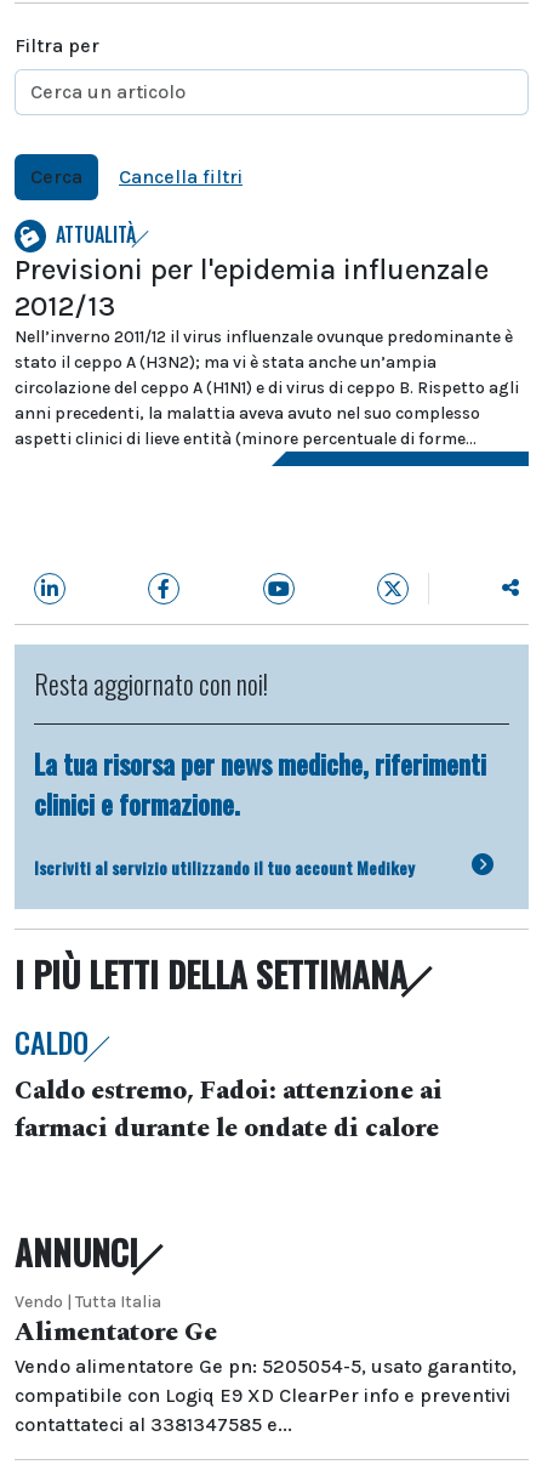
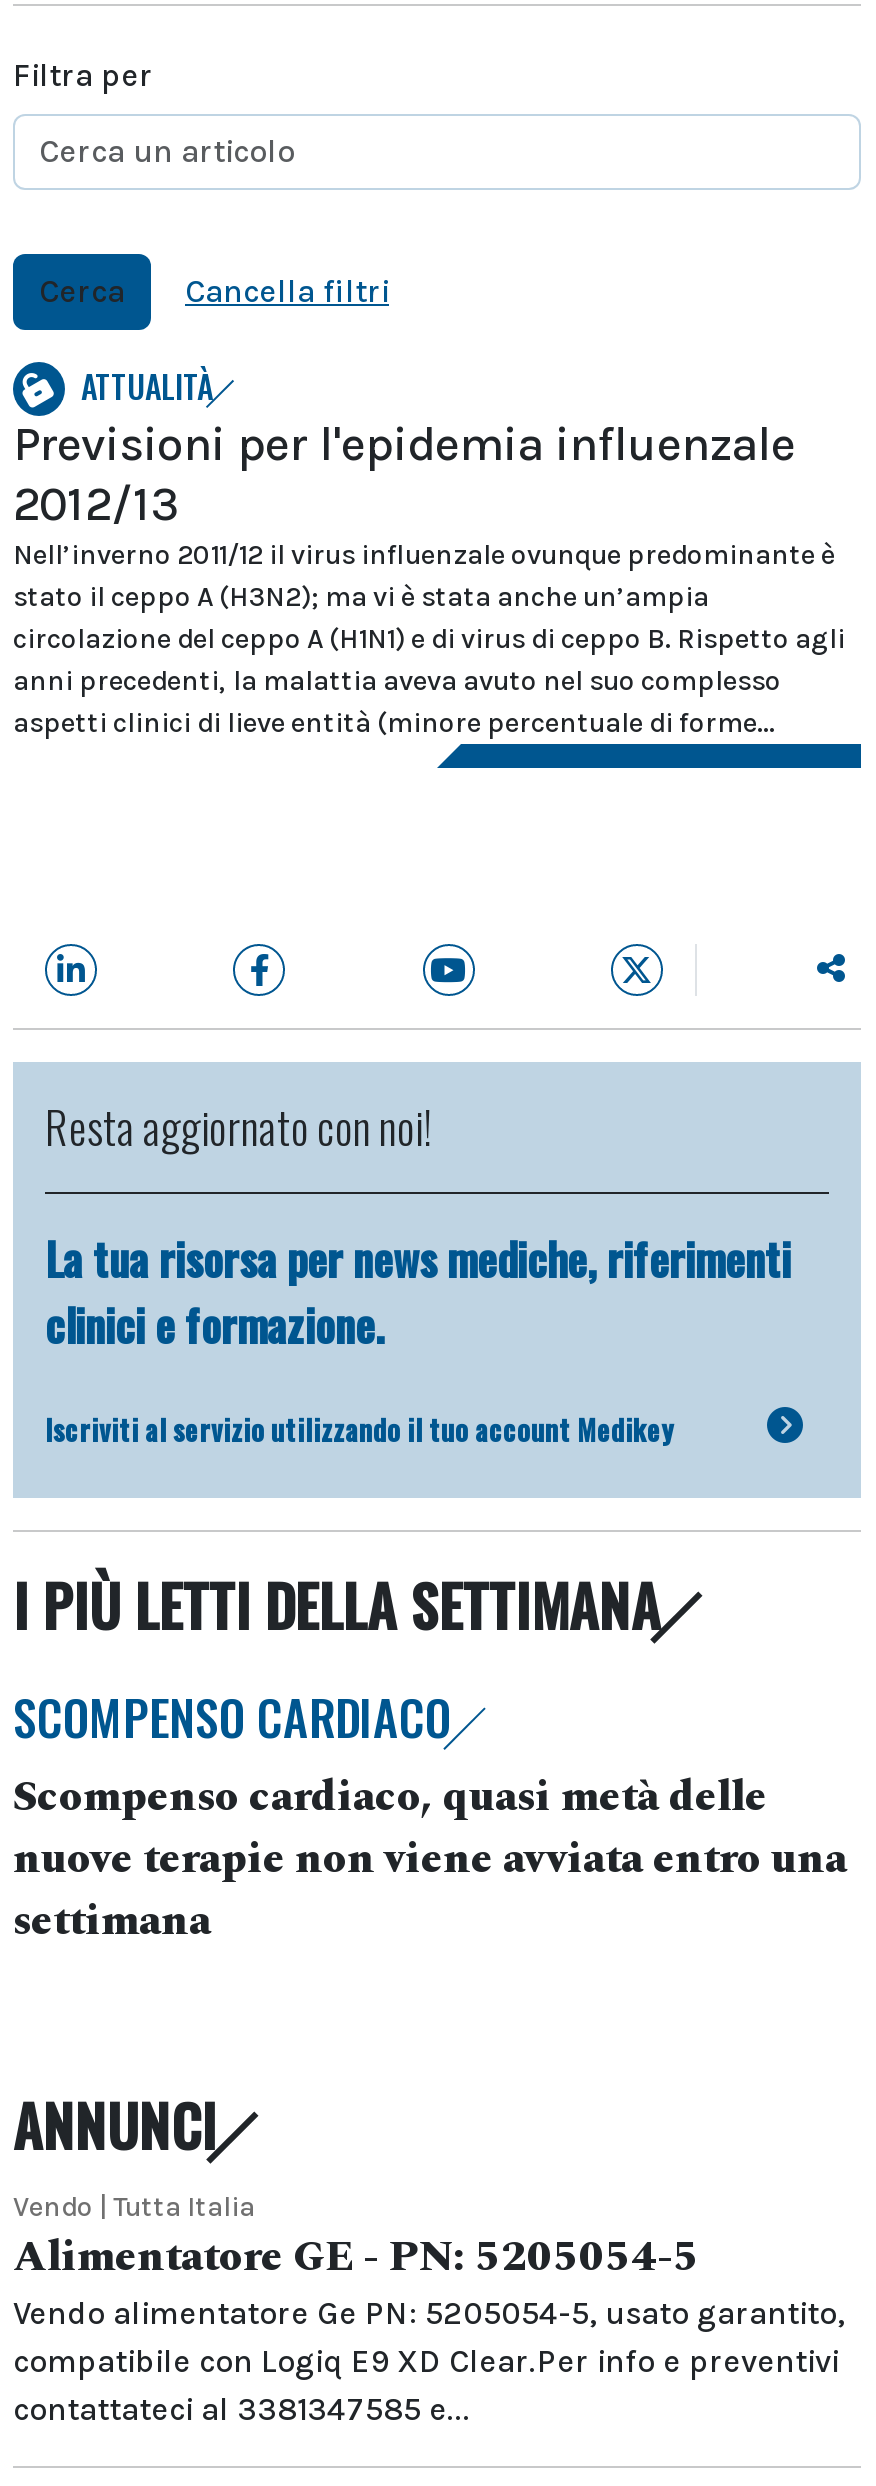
- CALDO
- Caldo estremo, Fadoi: attenzione ai
- farmaci durante le ondate di calore
+ SCOMPENSO CARDIACO
+ Scompenso cardiaco, quasi metà delle
+ nuove terapie non viene avviata entro una
+ settimana

- Alimentatore Ge
- Vendo alimentatore Ge pn: 5205054-5, usato garantito,
- compatibile con Logiq E9 XD ClearPer info e preventivi
+ Alimentatore GE - PN: 5205054-5
+ Vendo alimentatore Ge PN: 5205054-5, usato garantito,
+ compatibile con Logiq E9 XD Clear.Per info e preventivi
